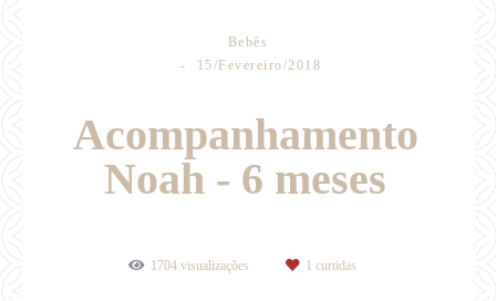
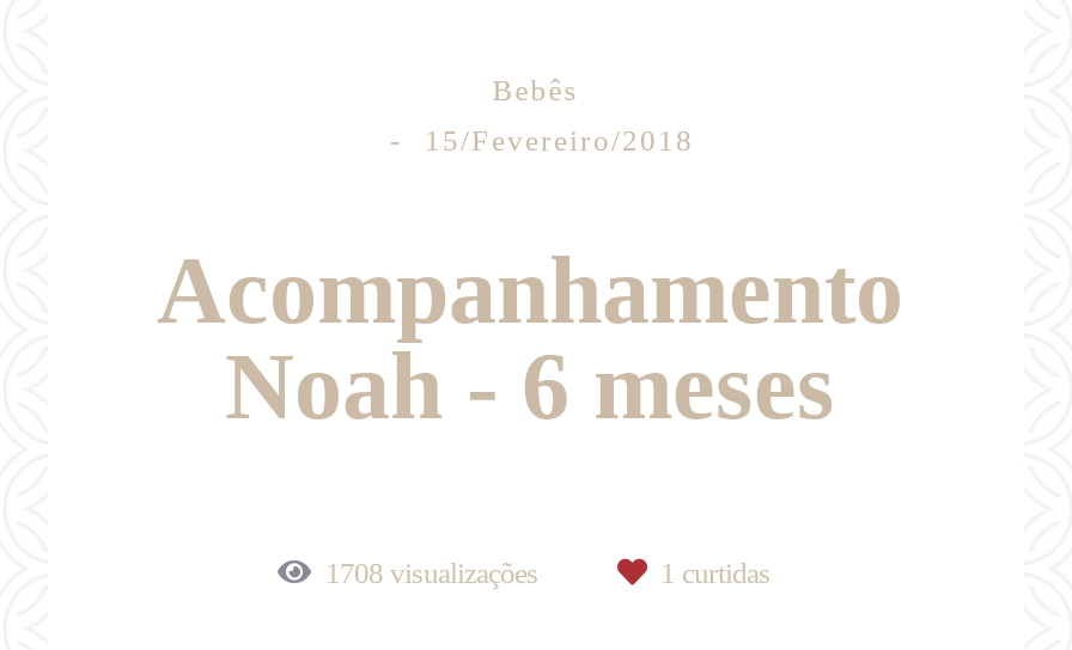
- 1704 visualizações
+ 1708 visualizações
